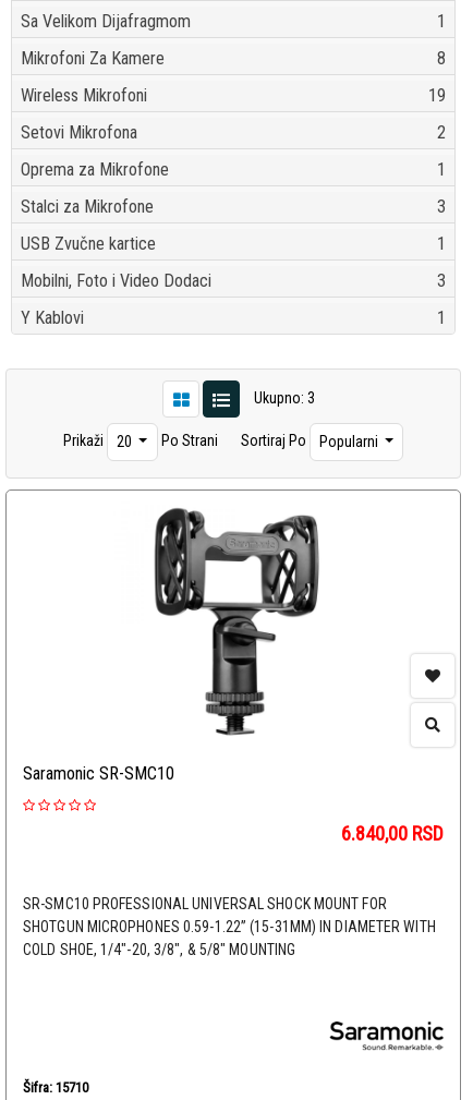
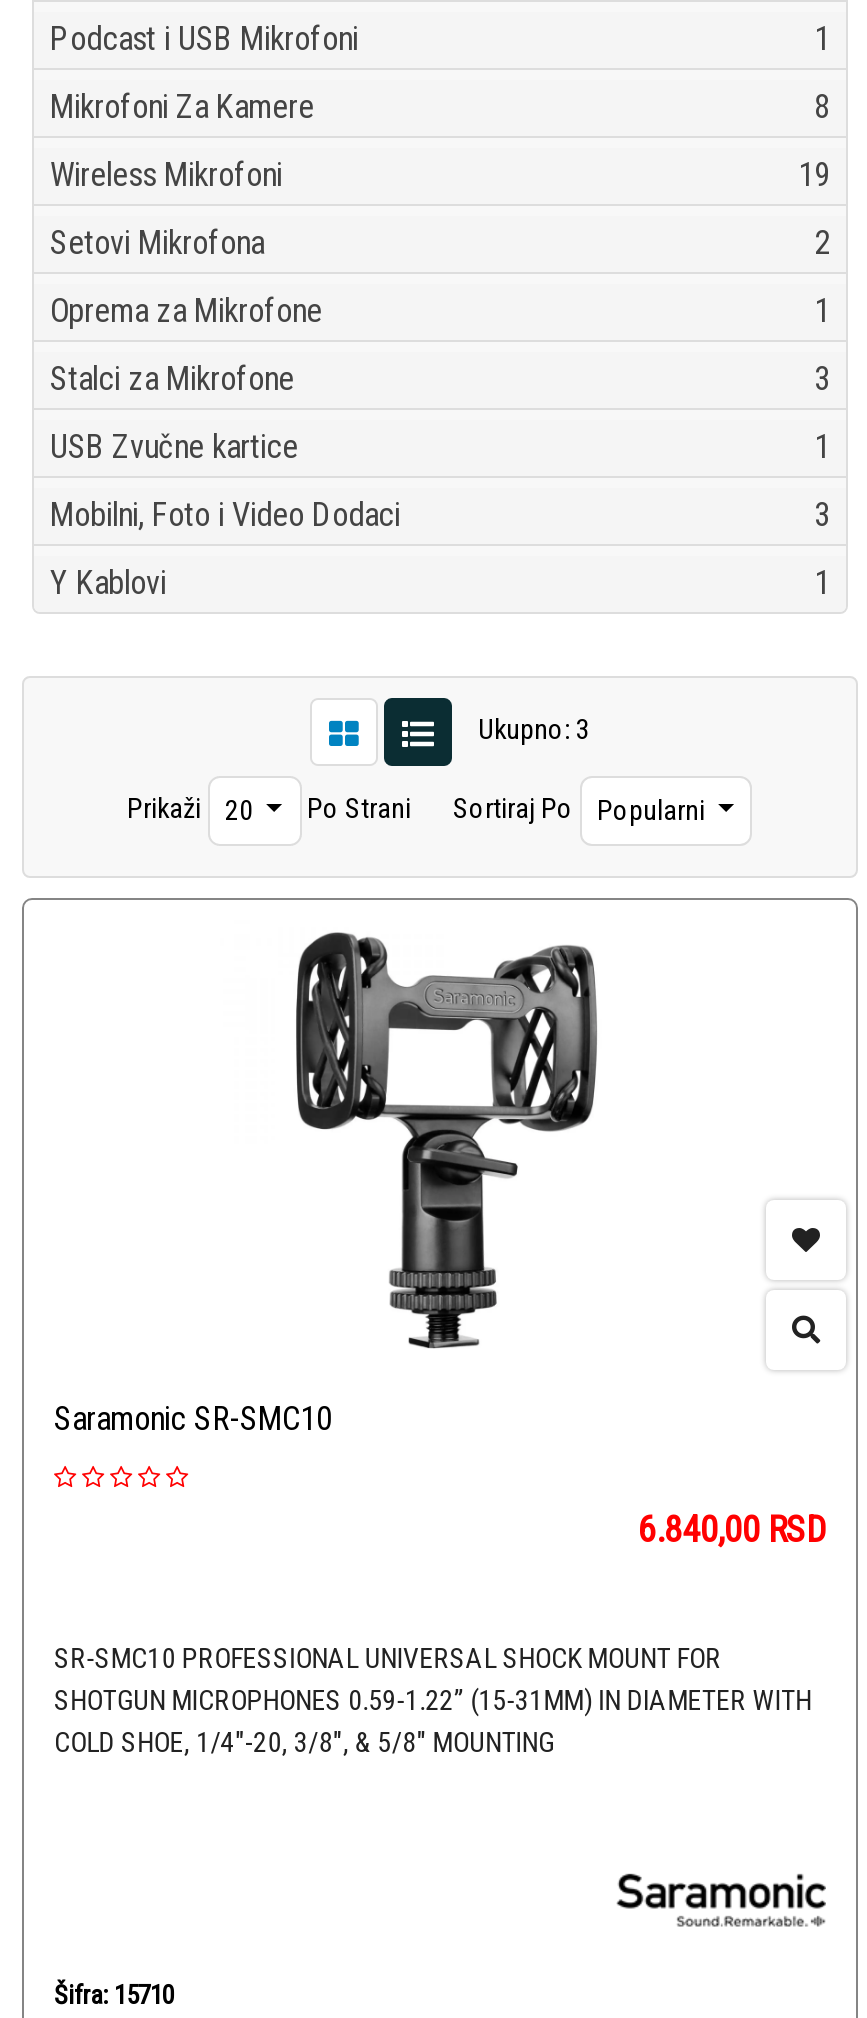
- Sa Velikom Dijafragmom
+ Podcast i USB Mikrofoni
